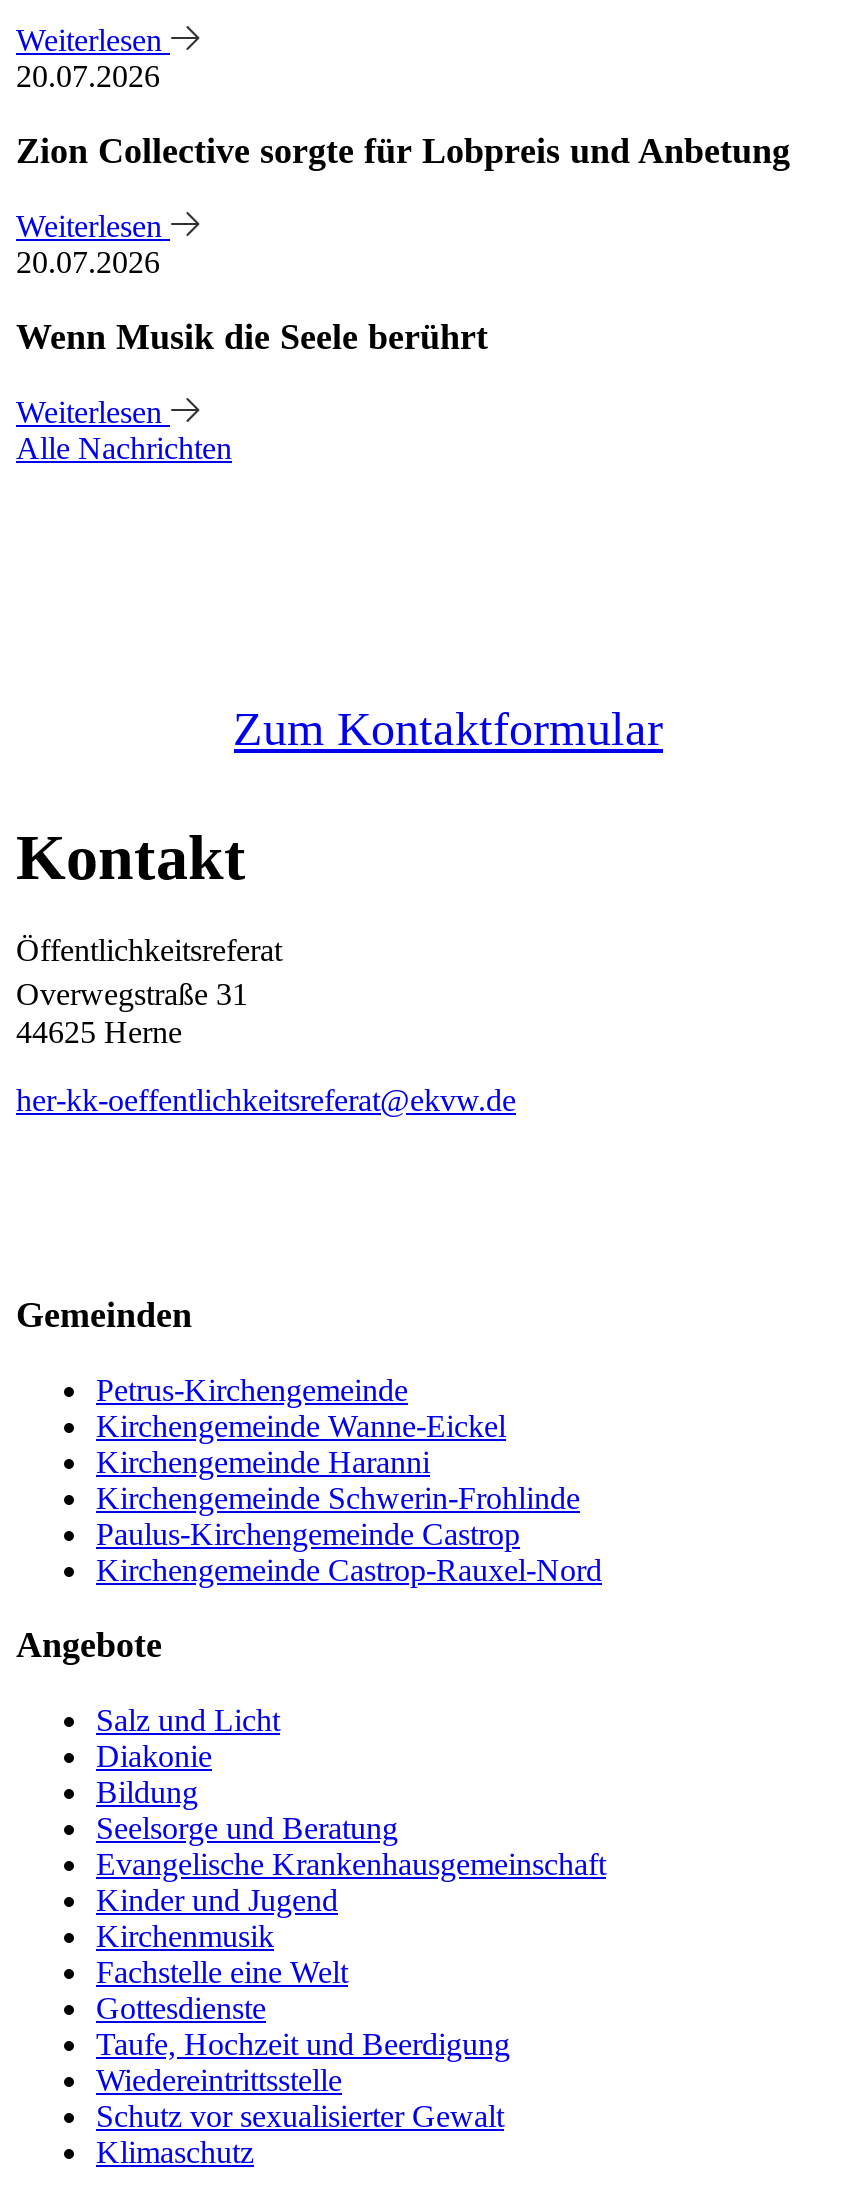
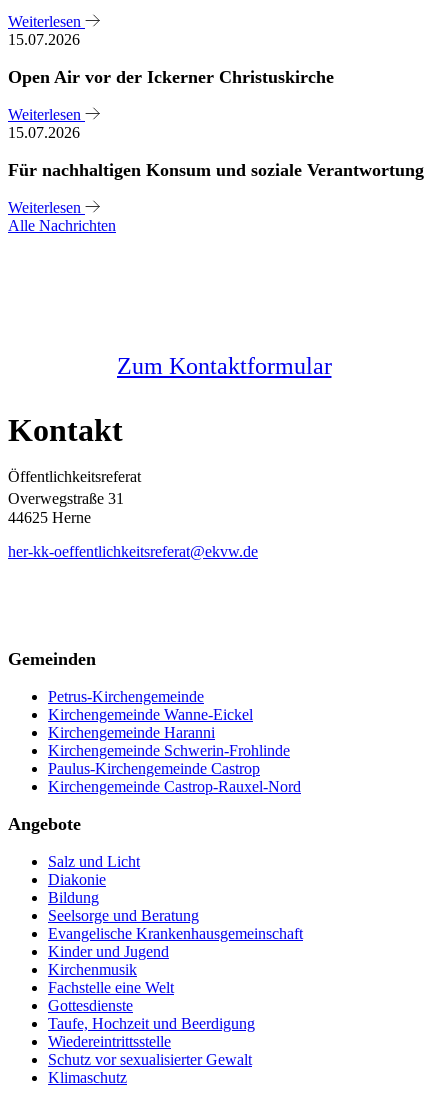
- 20.07.2026
+ 15.07.2026

- Zion Collective sorgte für Lobpreis und Anbetung
+ Open Air vor der Ickerner Christuskirche

- 20.07.2026
+ 15.07.2026

- Wenn Musik die Seele berührt
+ Für nachhaltigen Konsum und soziale Verantwortung
